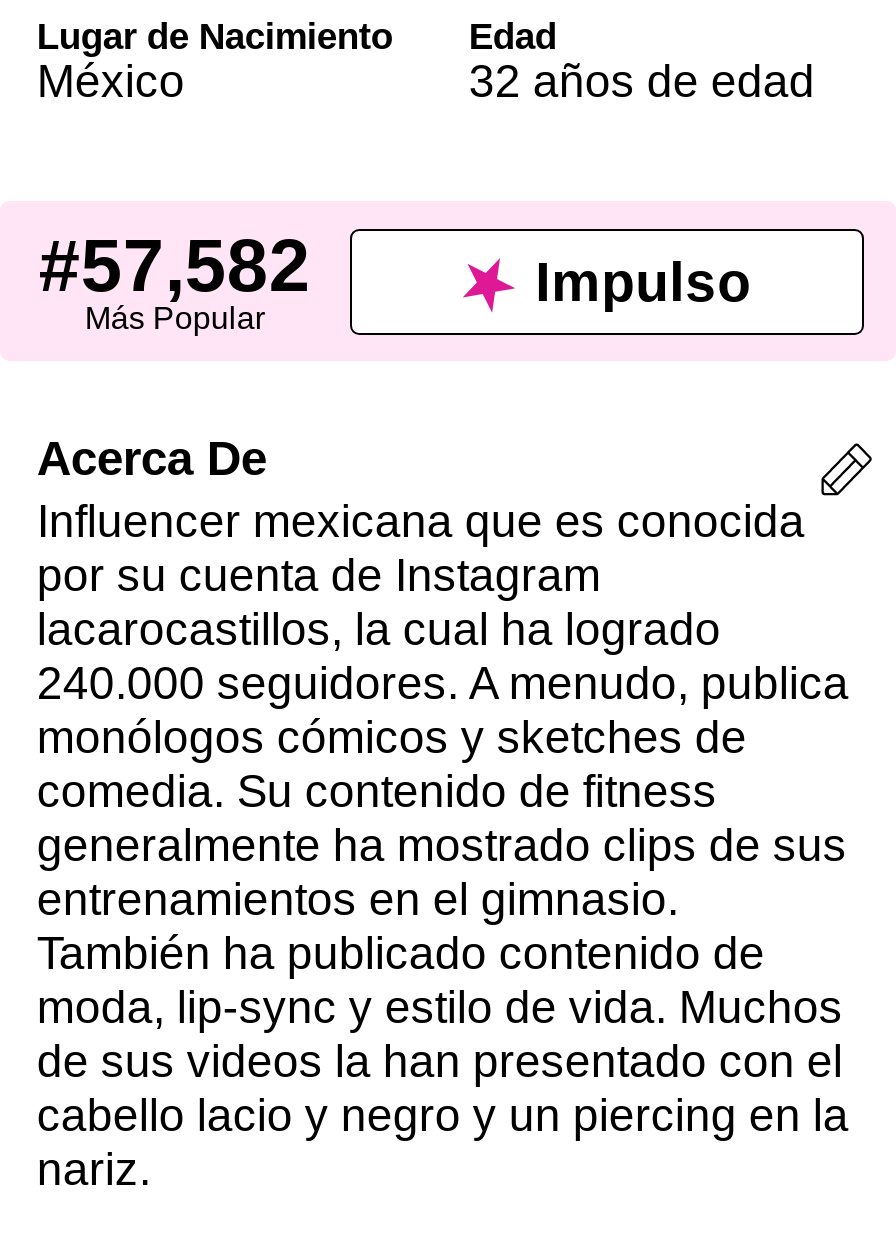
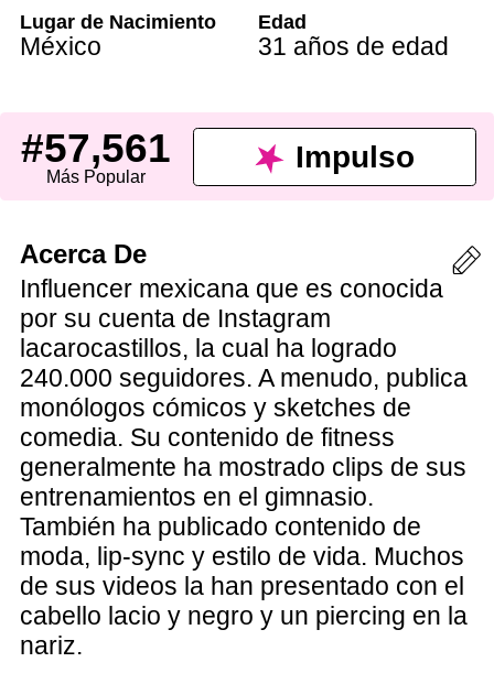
- 32 años de edad
+ 31 años de edad

- #57,582
+ #57,561
